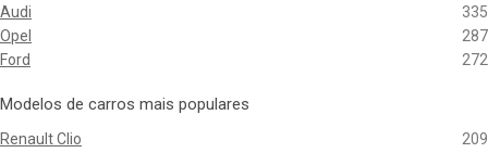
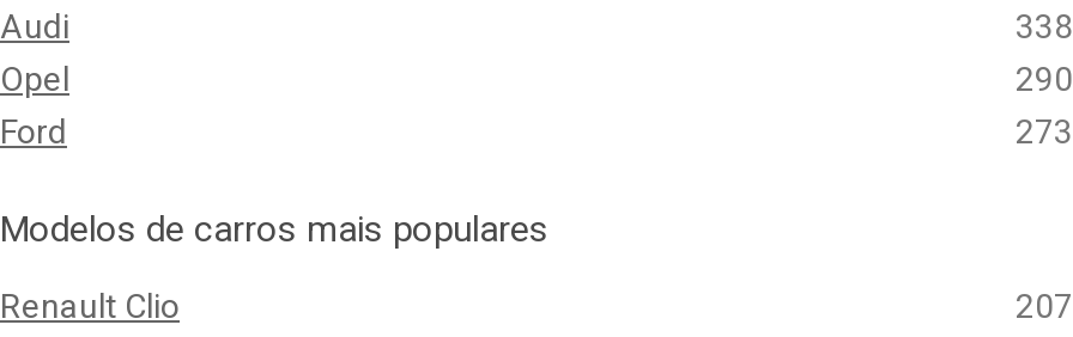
- 335
+ 338

- 287
+ 290

- 272
+ 273

- 209
+ 207
